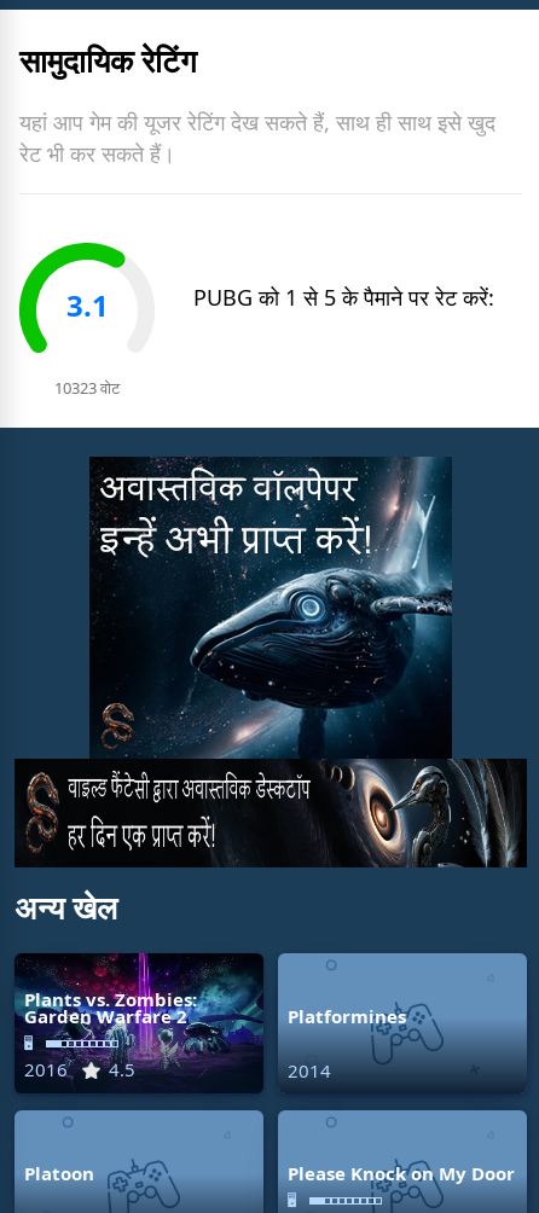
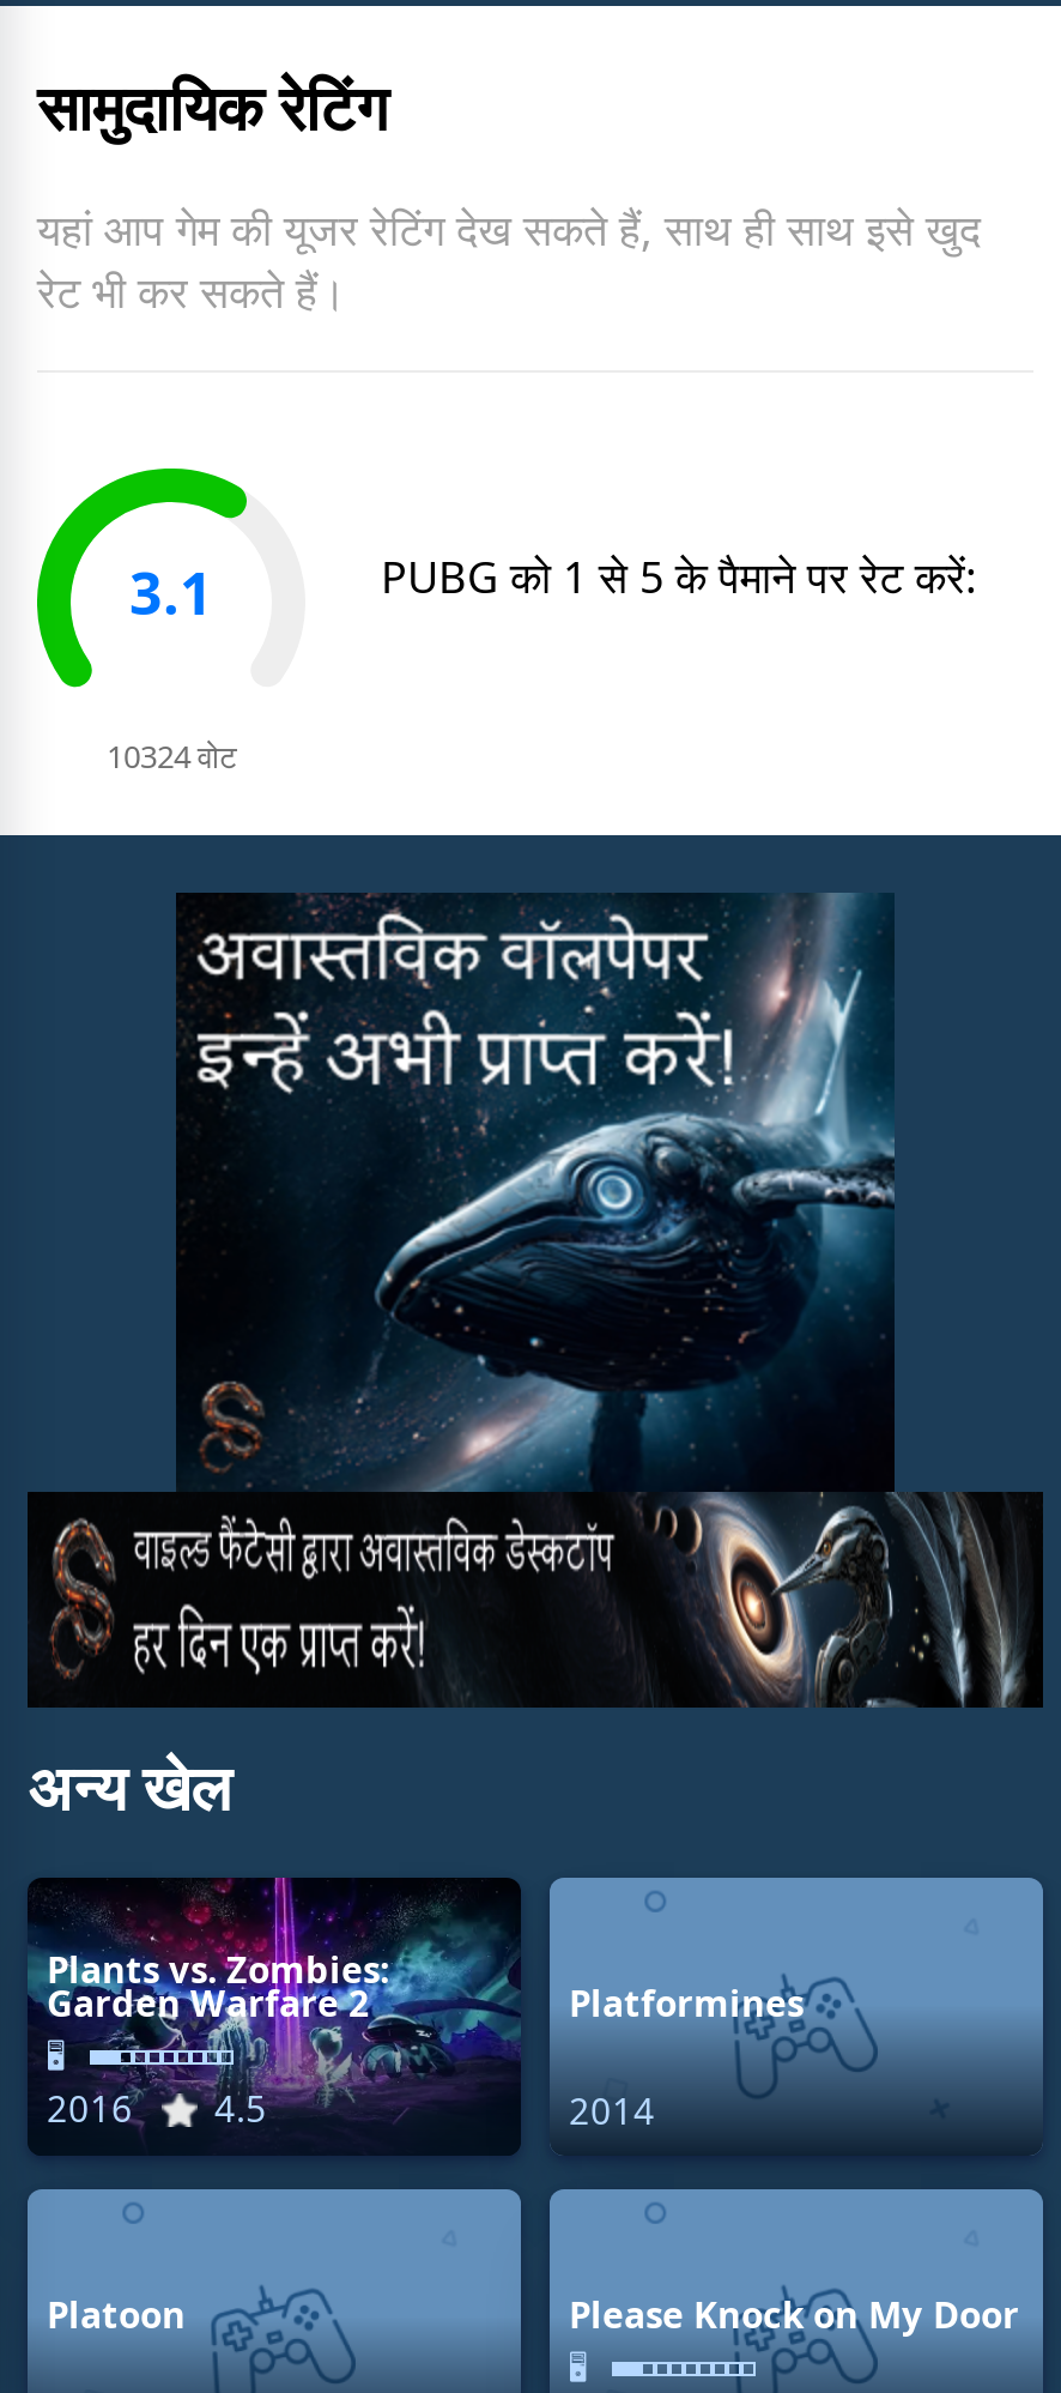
- 10323 वोट
+ 10324 वोट
